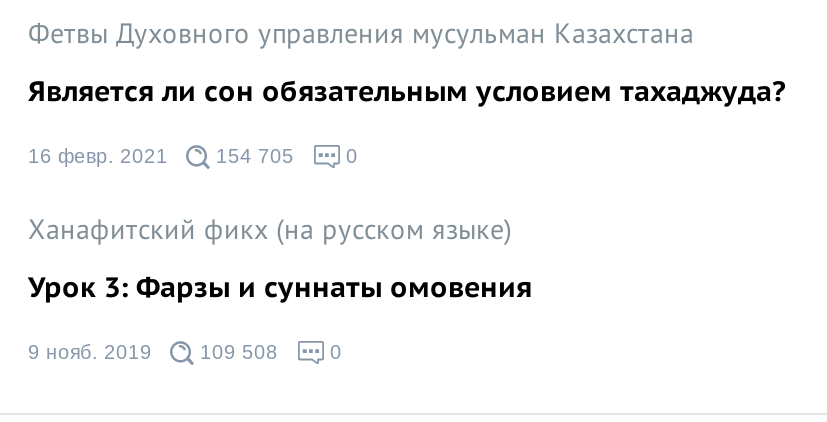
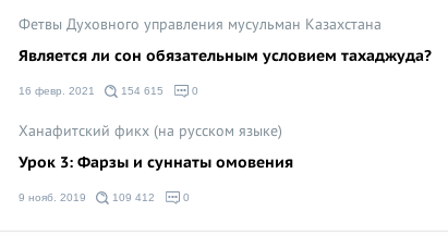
- 16 февр. 2021 154 705
+ 16 февр. 2021 154 615

- 9 нояб. 2019 109 508
+ 9 нояб. 2019 109 412
